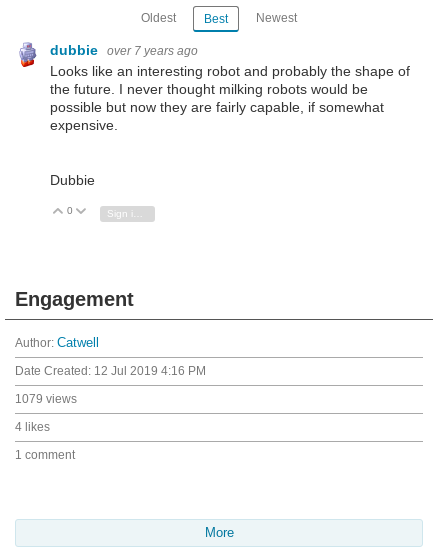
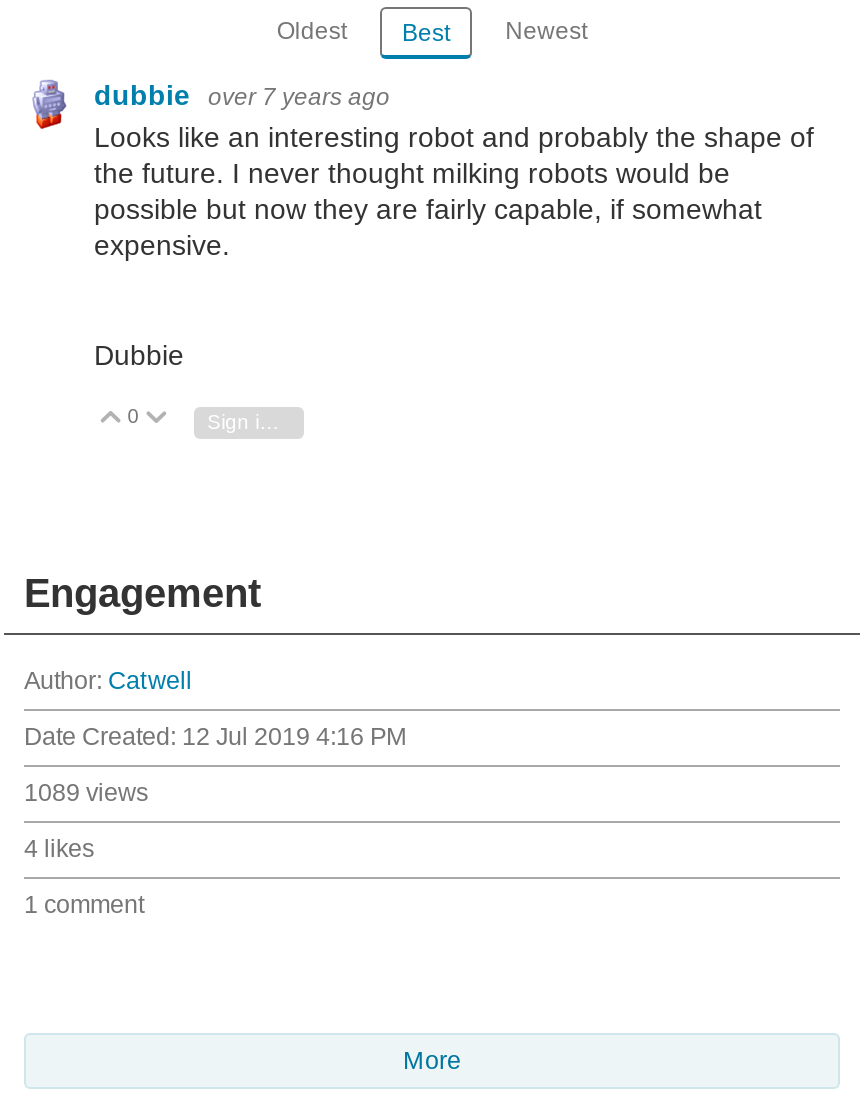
- 1079 views
+ 1089 views
